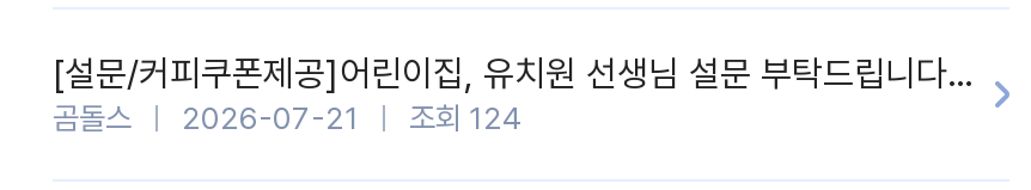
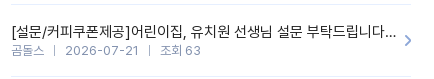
- 곰돌스 2026-07-21 조회 124
+ 곰돌스 2026-07-21 조회 63
